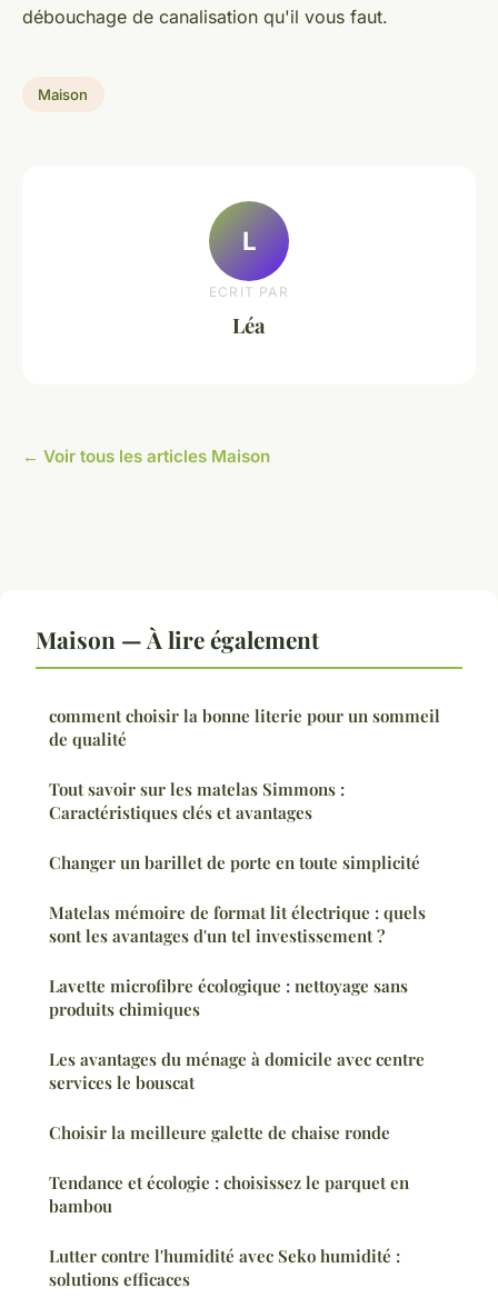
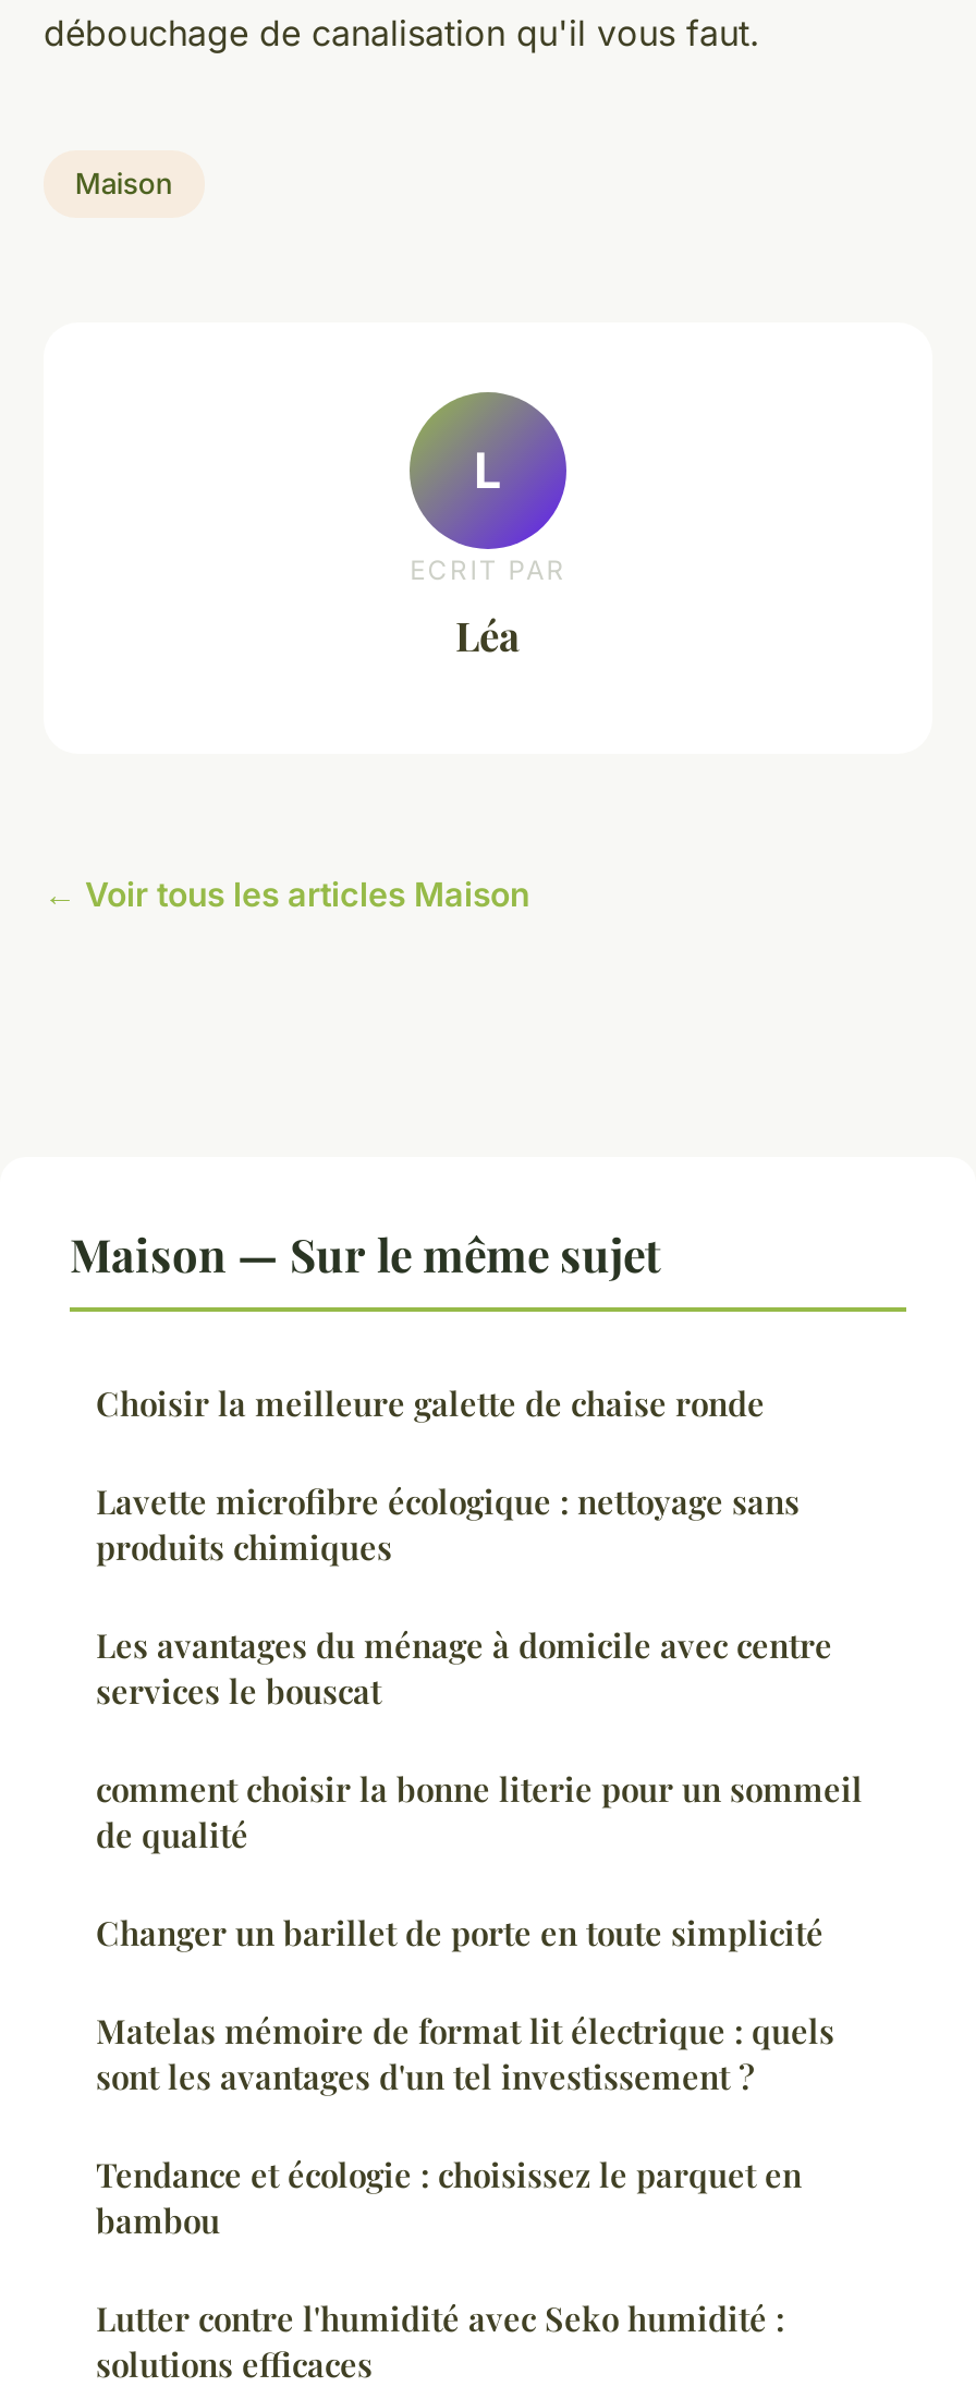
- Maison — À lire également
- Tout savoir sur les matelas Simmons :
- Caractéristiques clés et avantages
+ Maison — Sur le même sujet

moved down: comment choisir la bonne literie pour un sommeil | de qualité

moved down: Changer un barillet de porte en toute simplicité | Matelas mémoire de format lit électrique : quels | sont les avantages d'un tel investissement ?

moved up: Lavette microfibre écologique : nettoyage sans | produits chimiques | Les avantages du ménage à domicile avec centre | services le bouscat

moved up: Choisir la meilleure galette de chaise ronde
